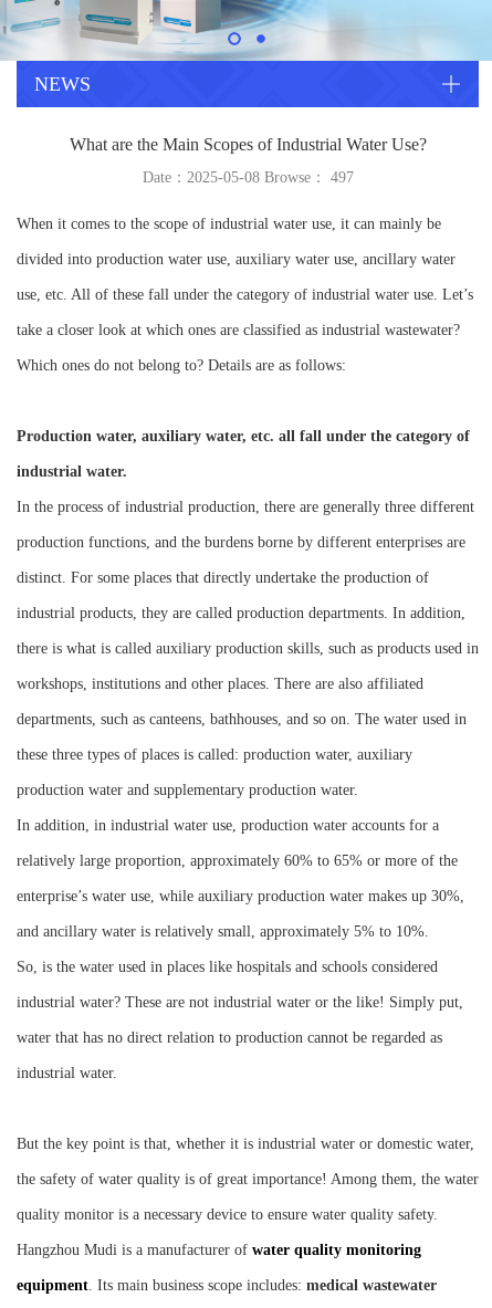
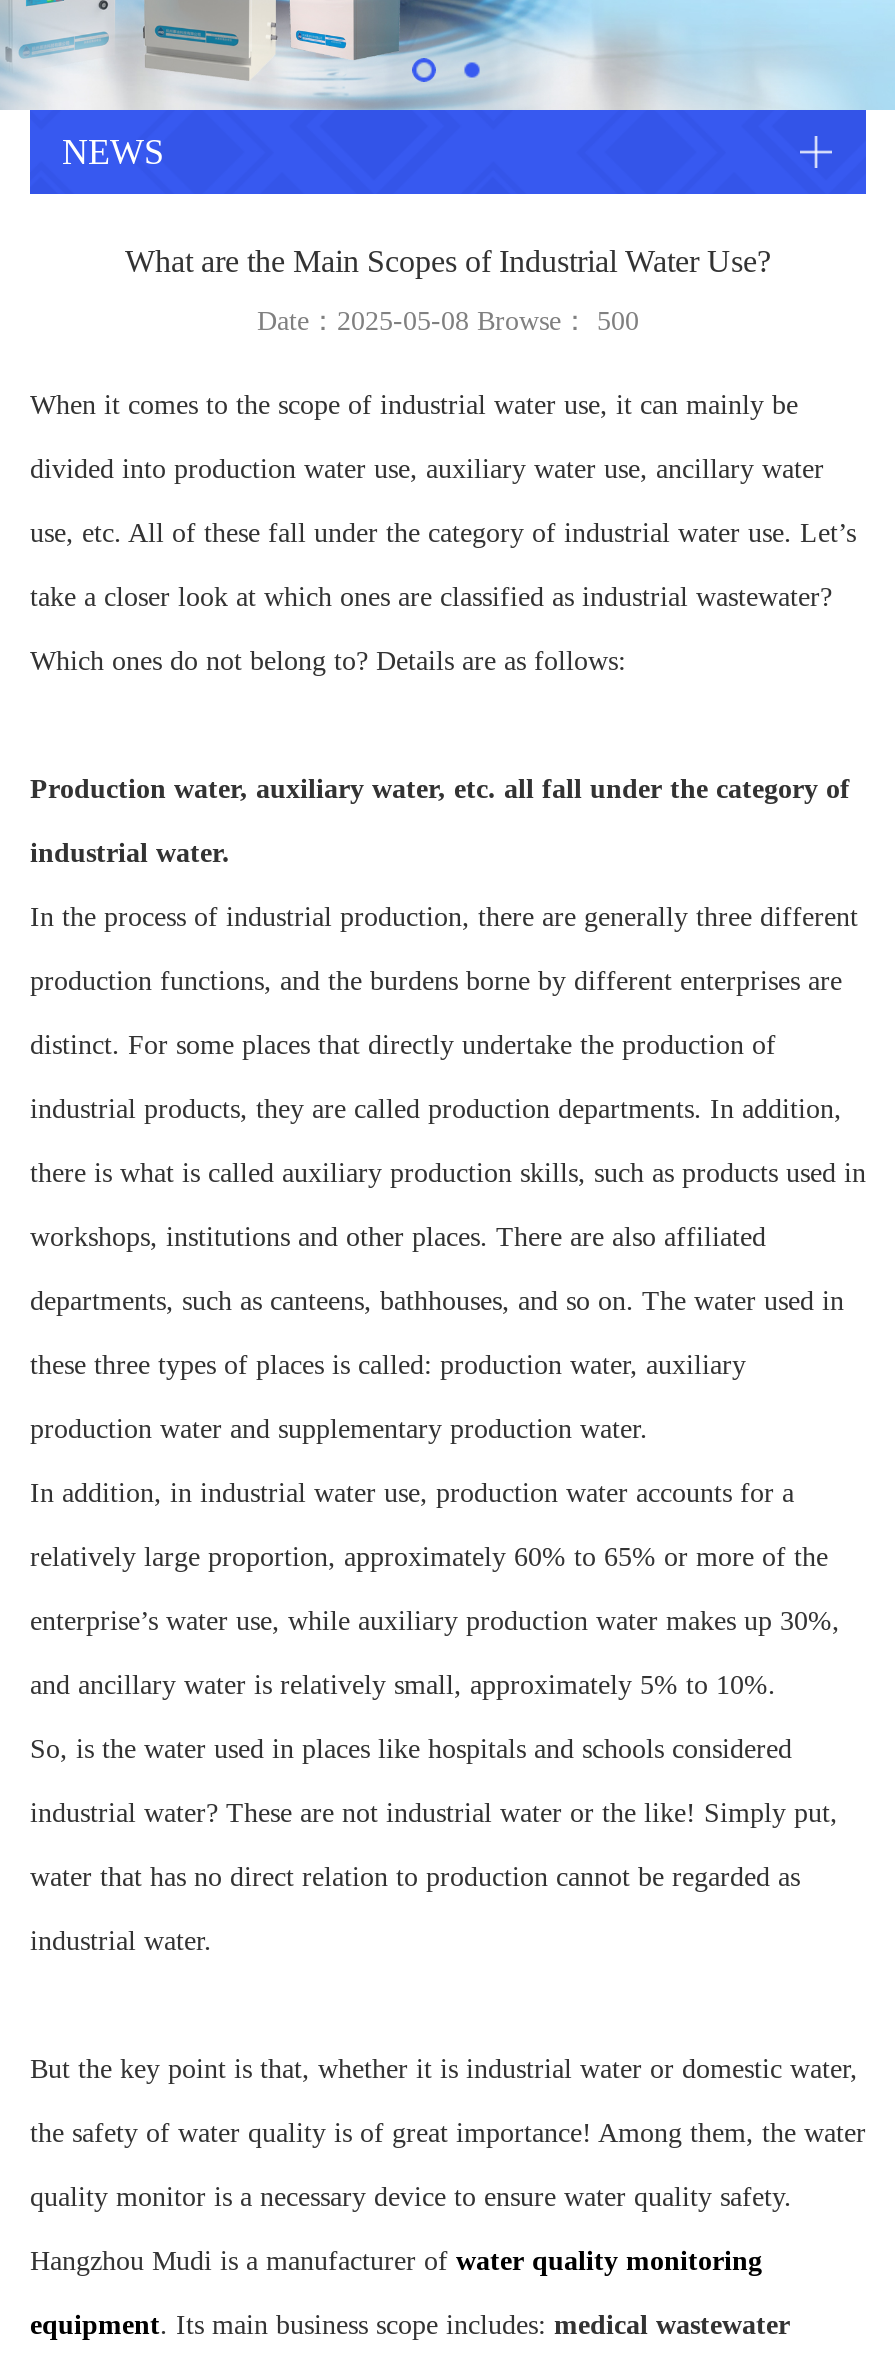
- Date：2025-05-08 Browse：497
+ Date：2025-05-08 Browse：500
